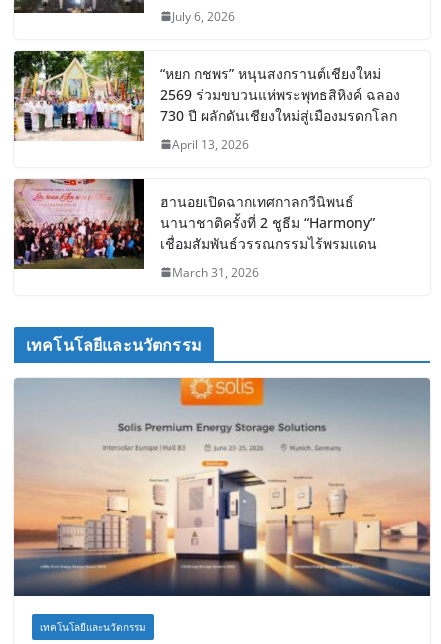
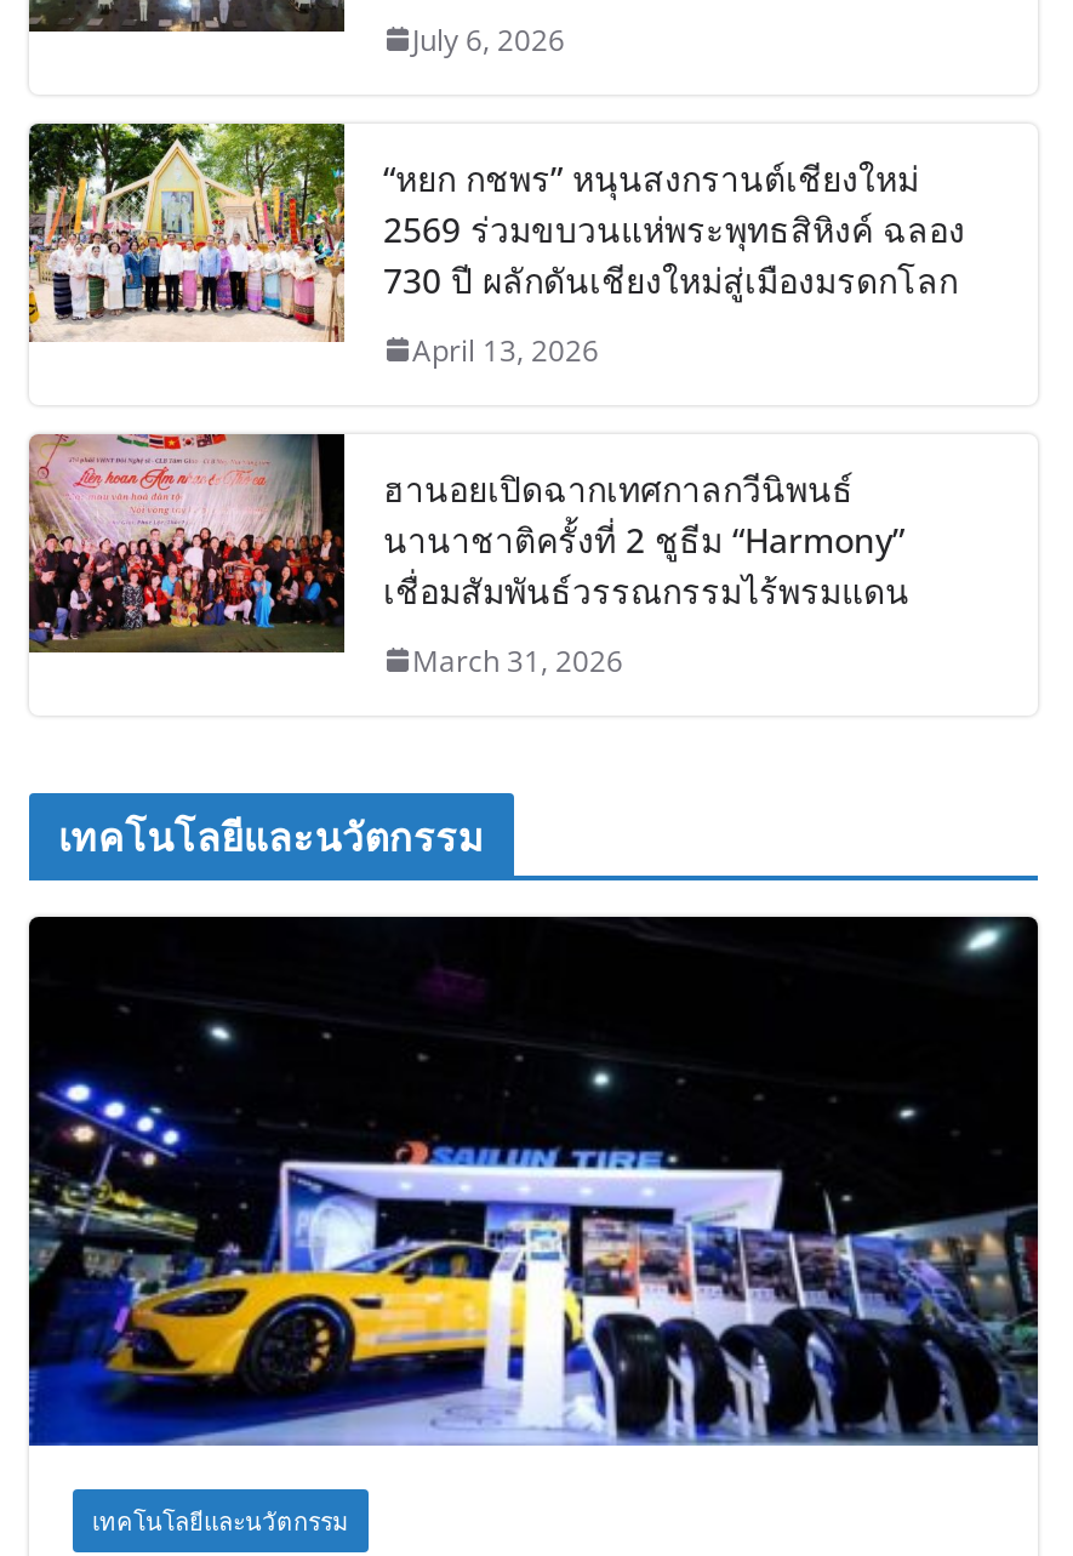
- [image]
+ [image]
